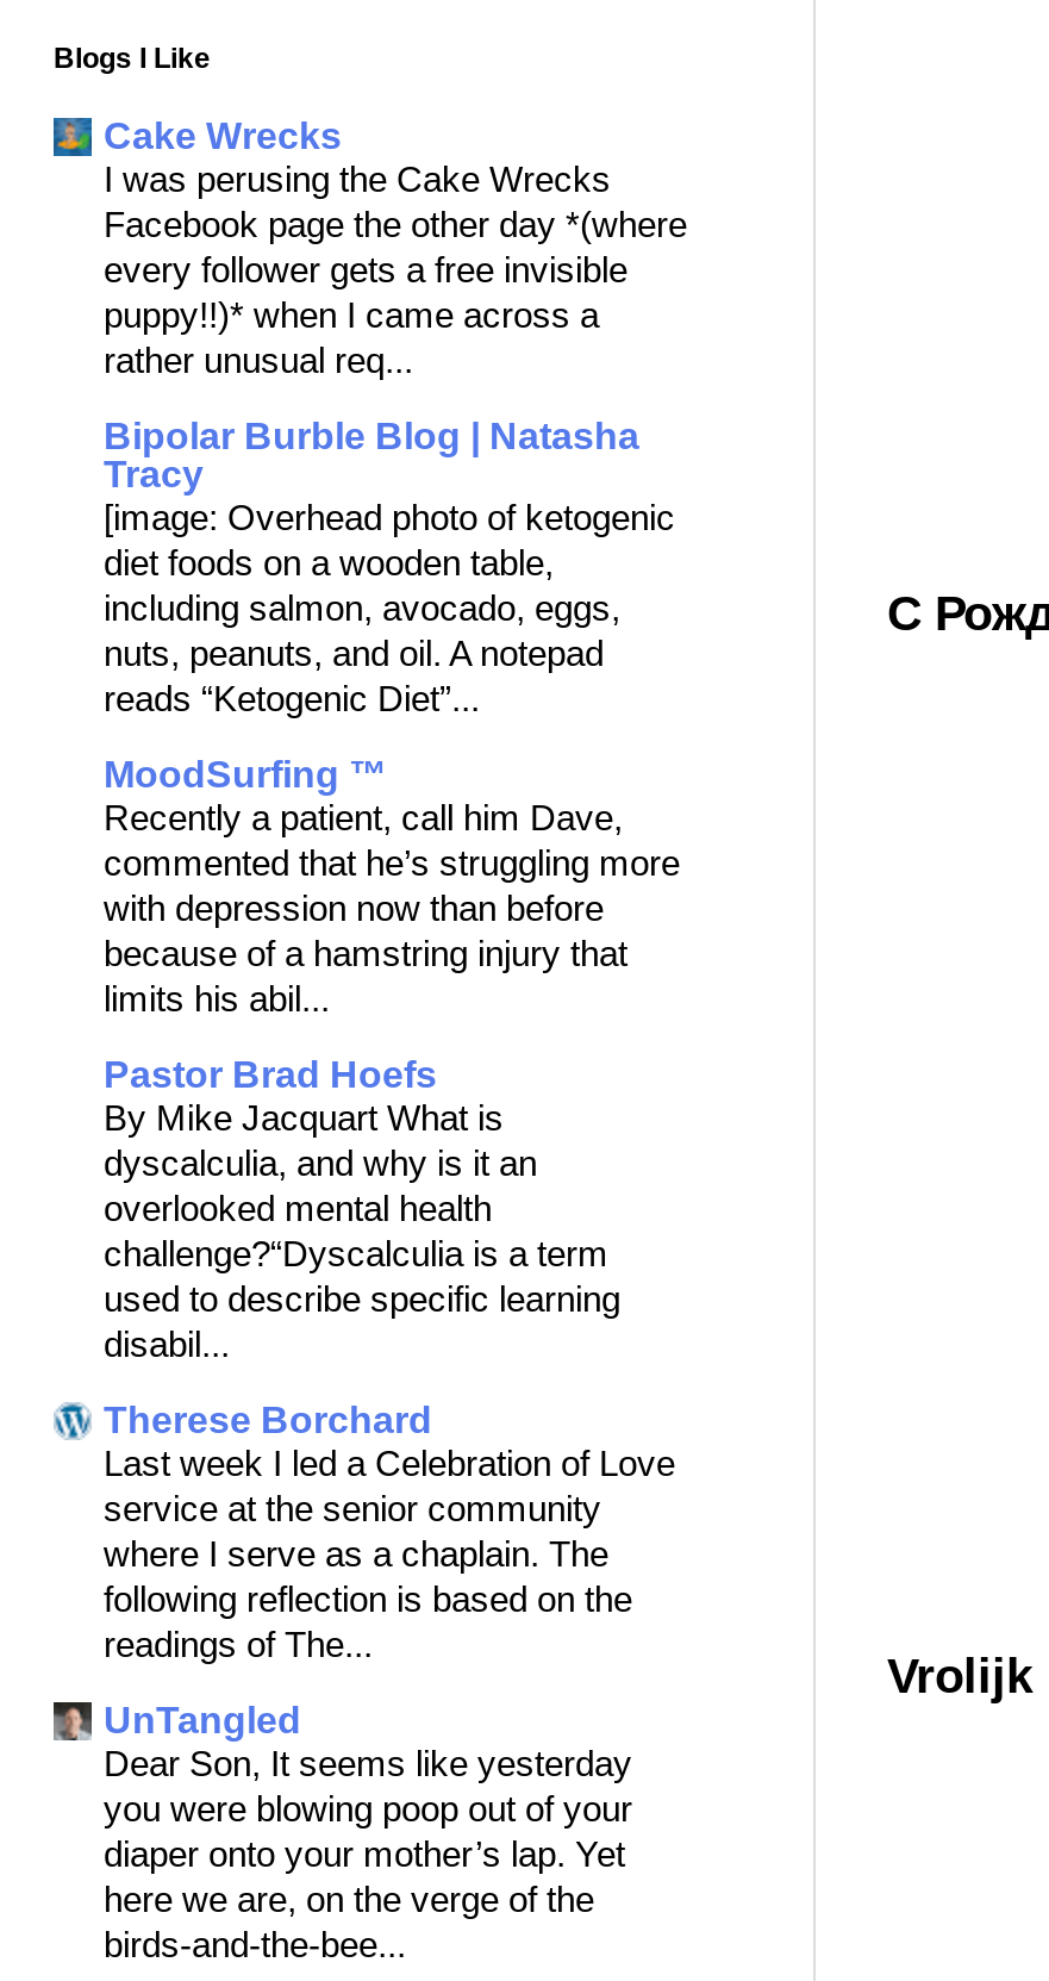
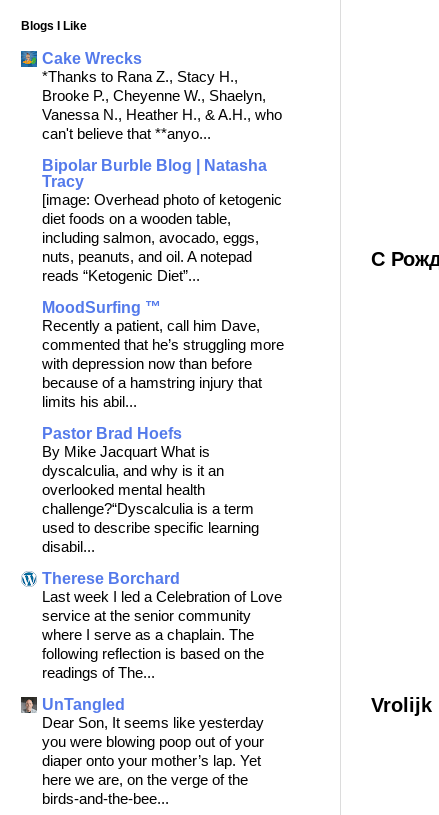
- I was perusing the Cake Wrecks
- Facebook page the other day *(where
- every follower gets a free invisible
- puppy!!)* when I came across a
- rather unusual req...
+ *Thanks to Rana Z., Stacy H.,
+ Brooke P., Cheyenne W., Shaelyn,
+ Vanessa N., Heather H., & A.H., who
+ can't believe that **anyo...
